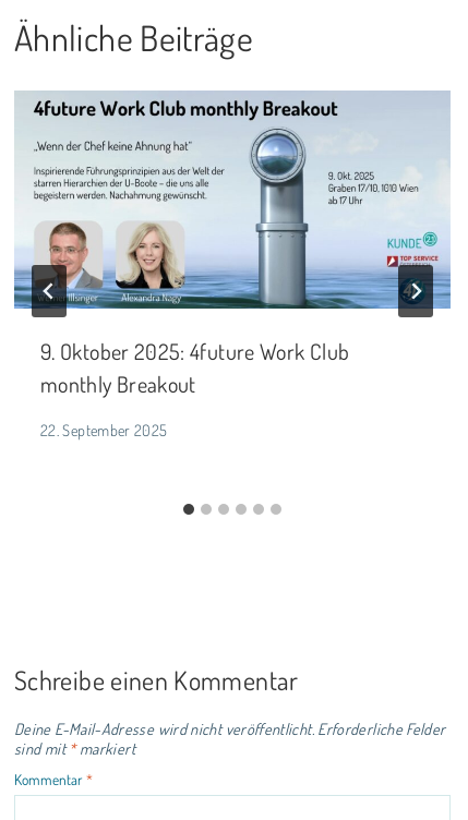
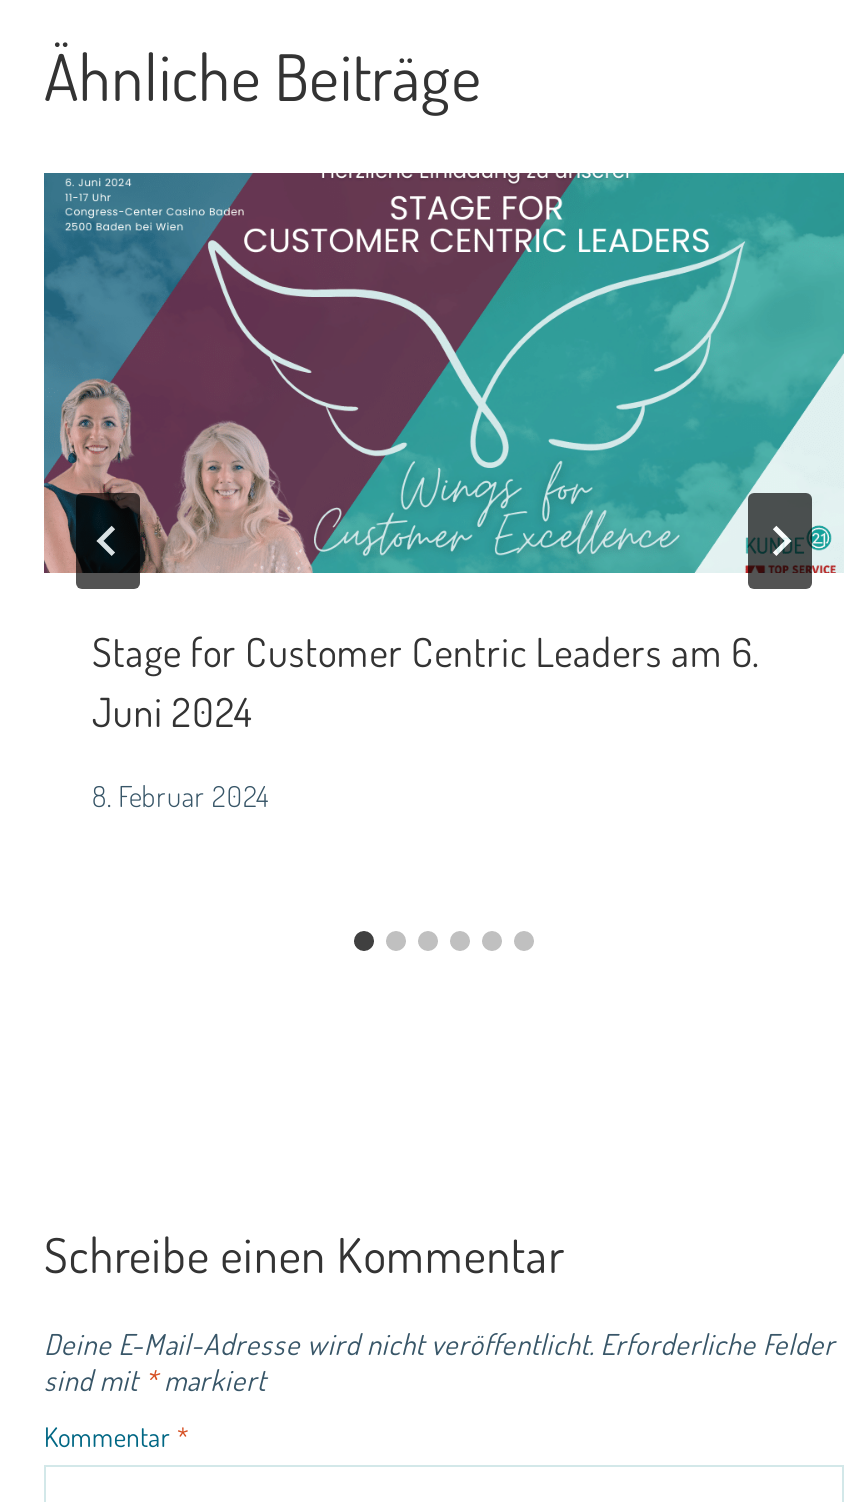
- [image]
- 9. Oktober 2025: 4future Work Club
- monthly Breakout
+ [image]
+ Stage for Customer Centric Leaders am 6.
+ Juni 2024

- 22. September 2025
+ 8. Februar 2024
